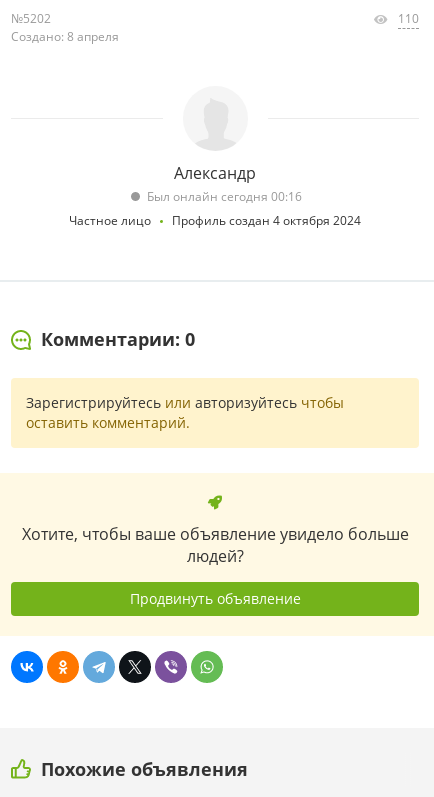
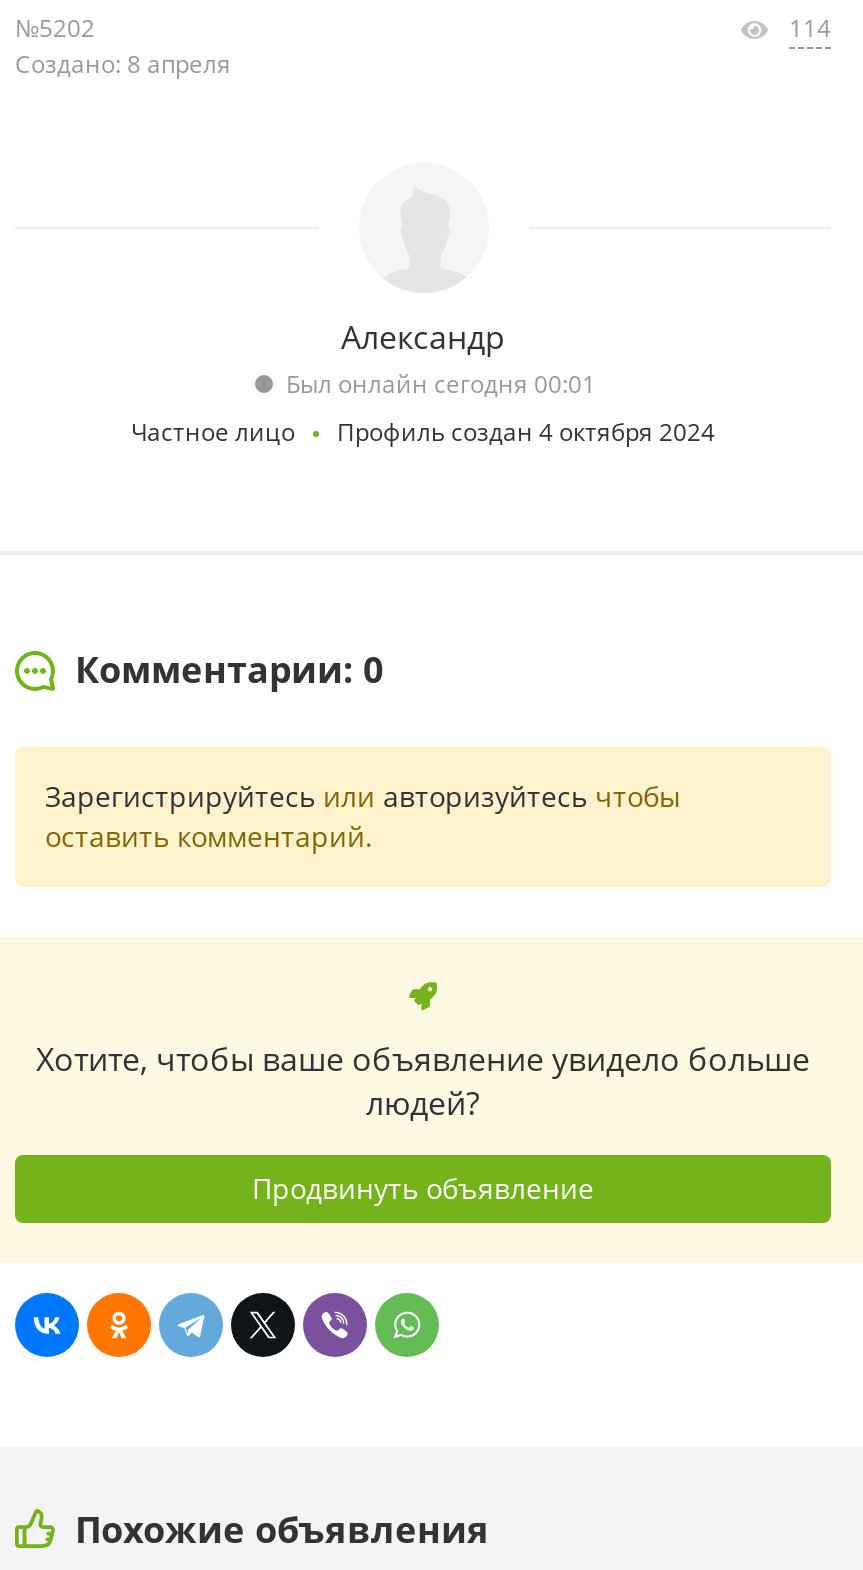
- 110
+ 114

- Был онлайн сегодня 00:16
+ Был онлайн сегодня 00:01
